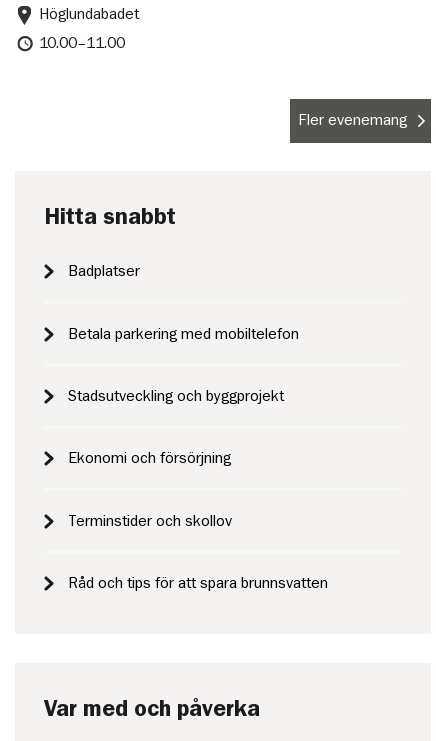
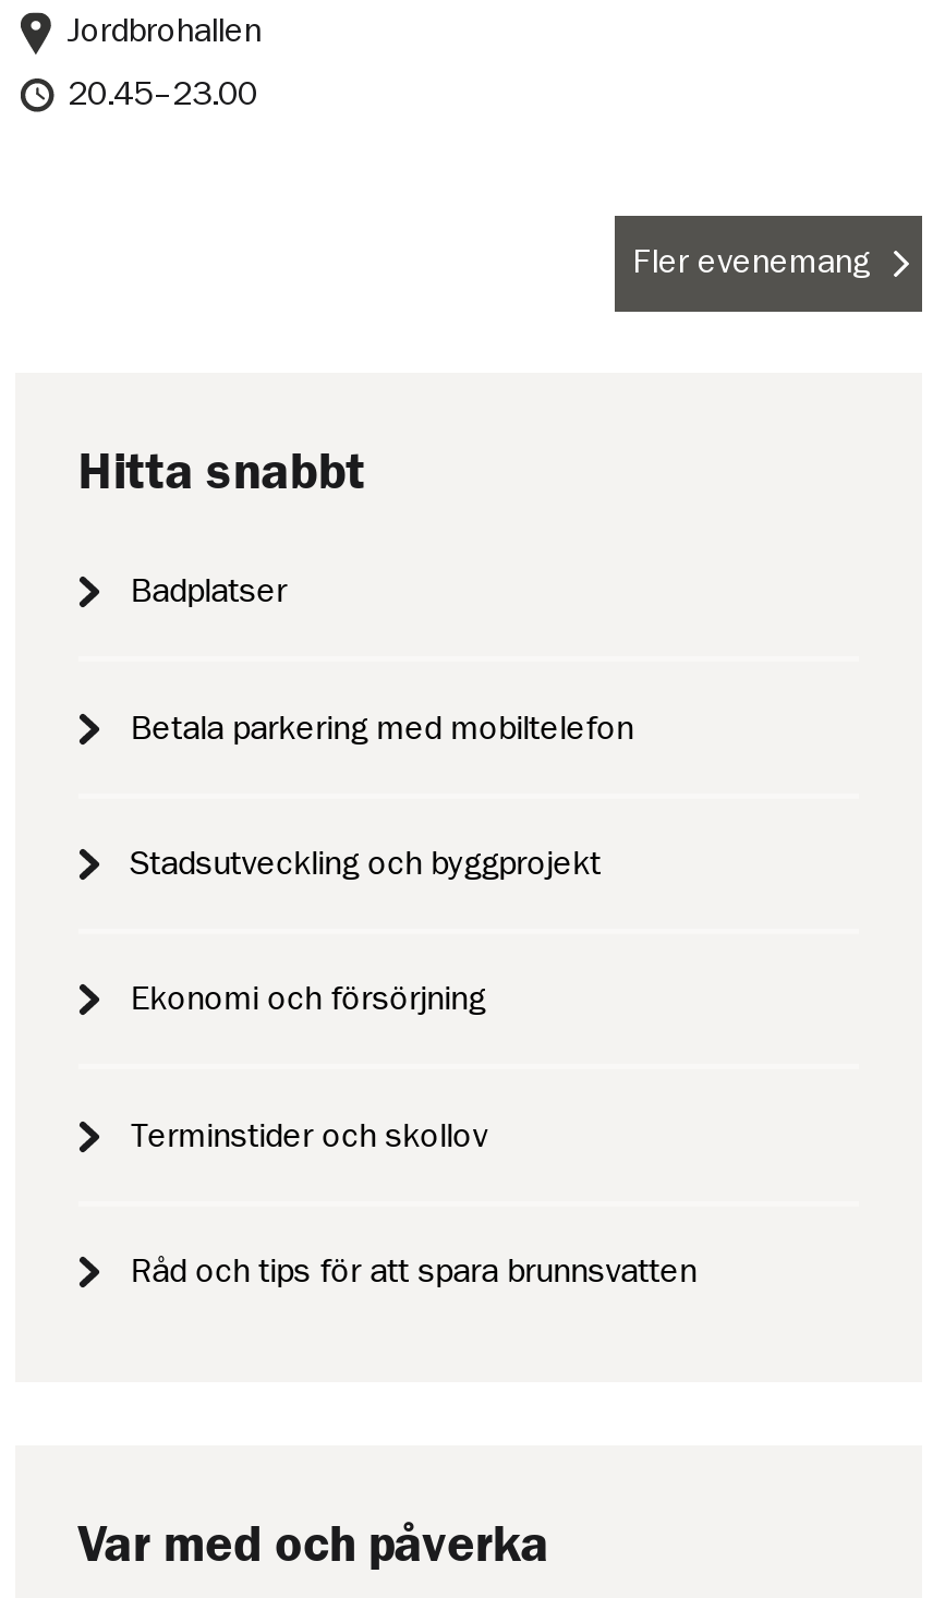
- Höglundabadet
+ Jordbrohallen

- 10.00–11.00
+ 20.45–23.00
